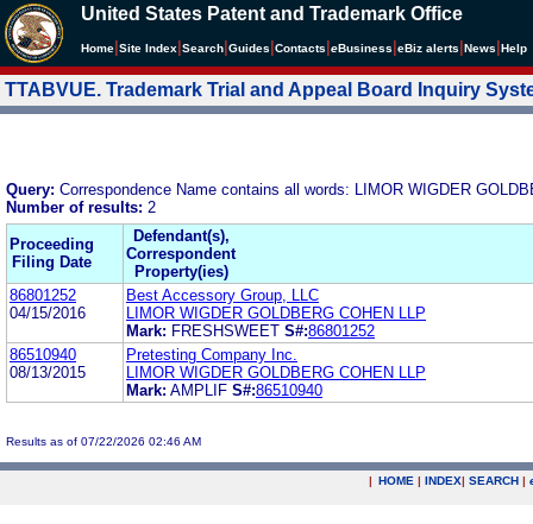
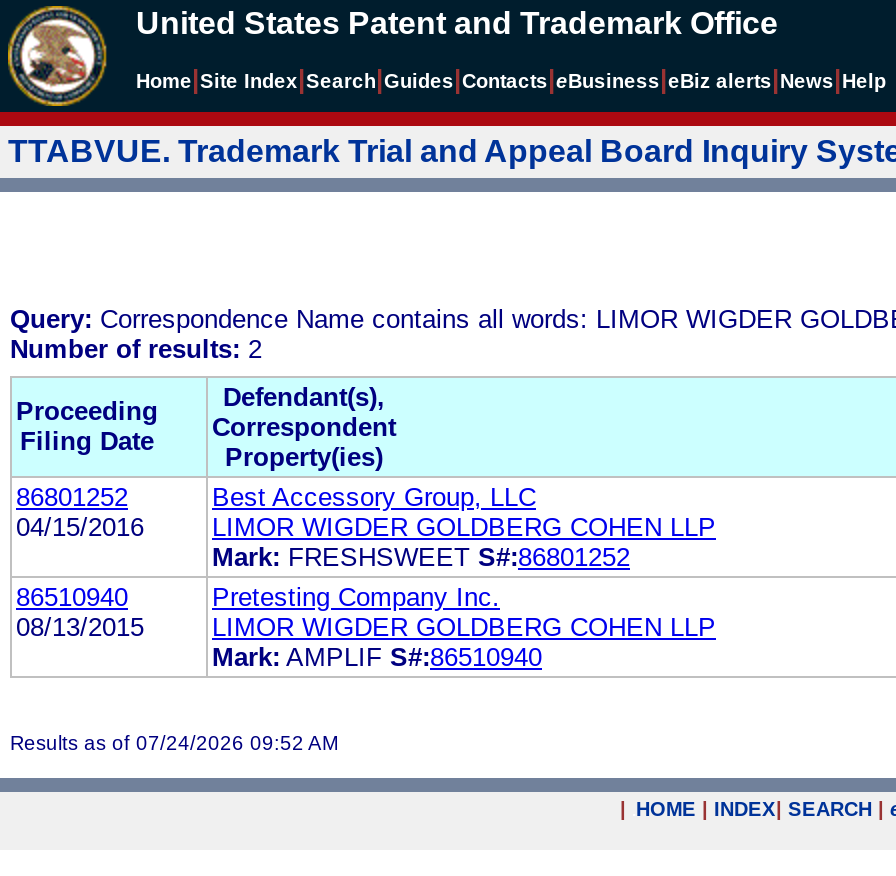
- Results as of 07/22/2026 02:46 AM
+ Results as of 07/24/2026 09:52 AM
